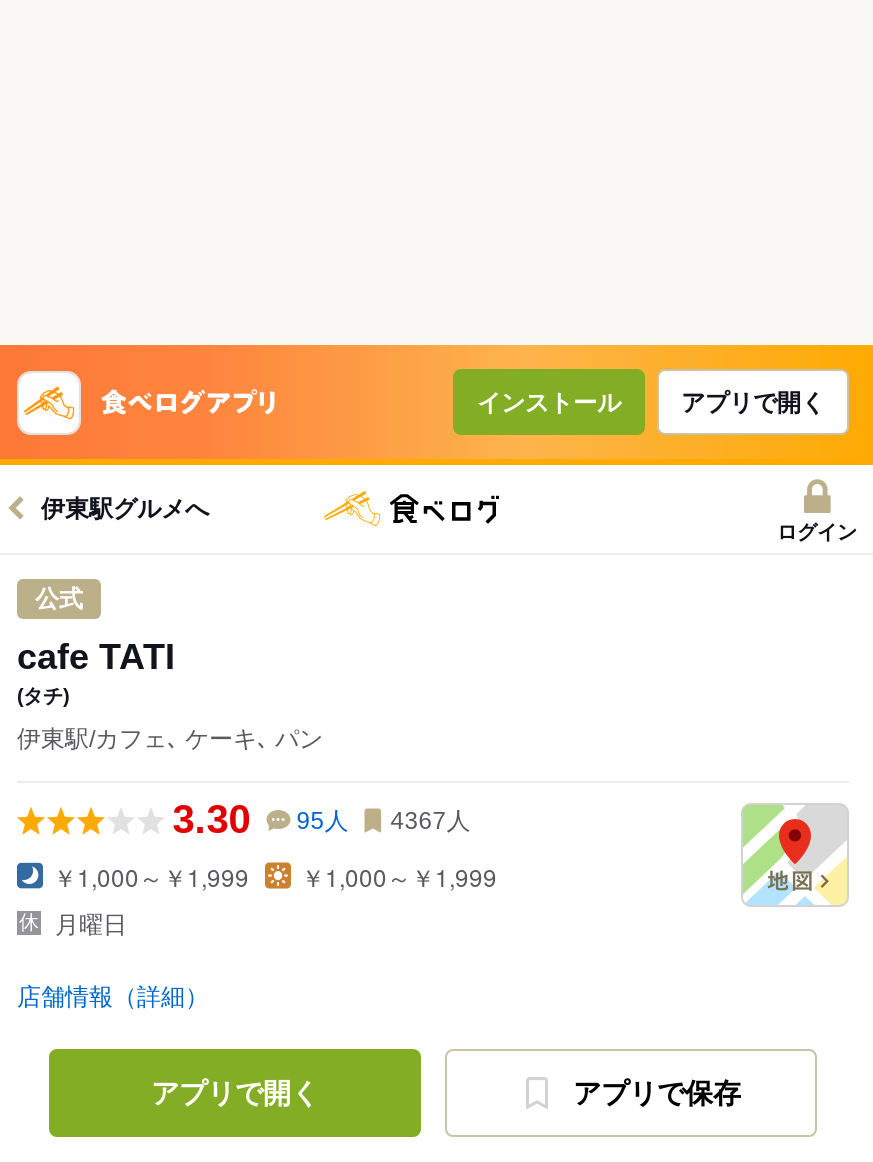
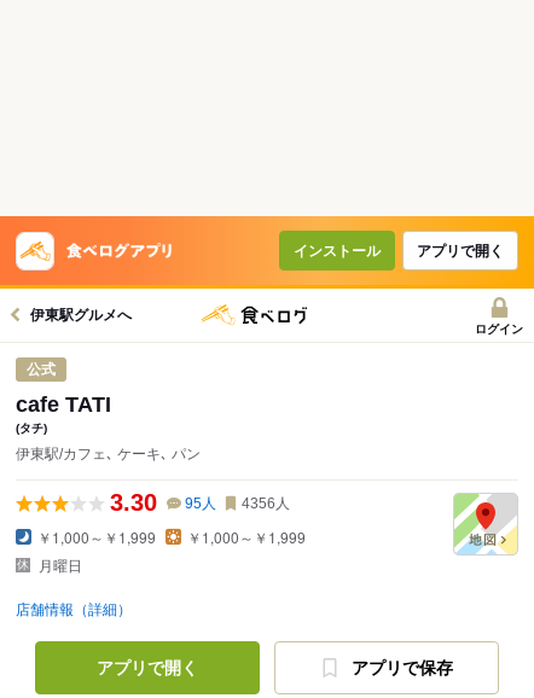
- 3.30 95人 4367人
+ 3.30 95人 4356人
